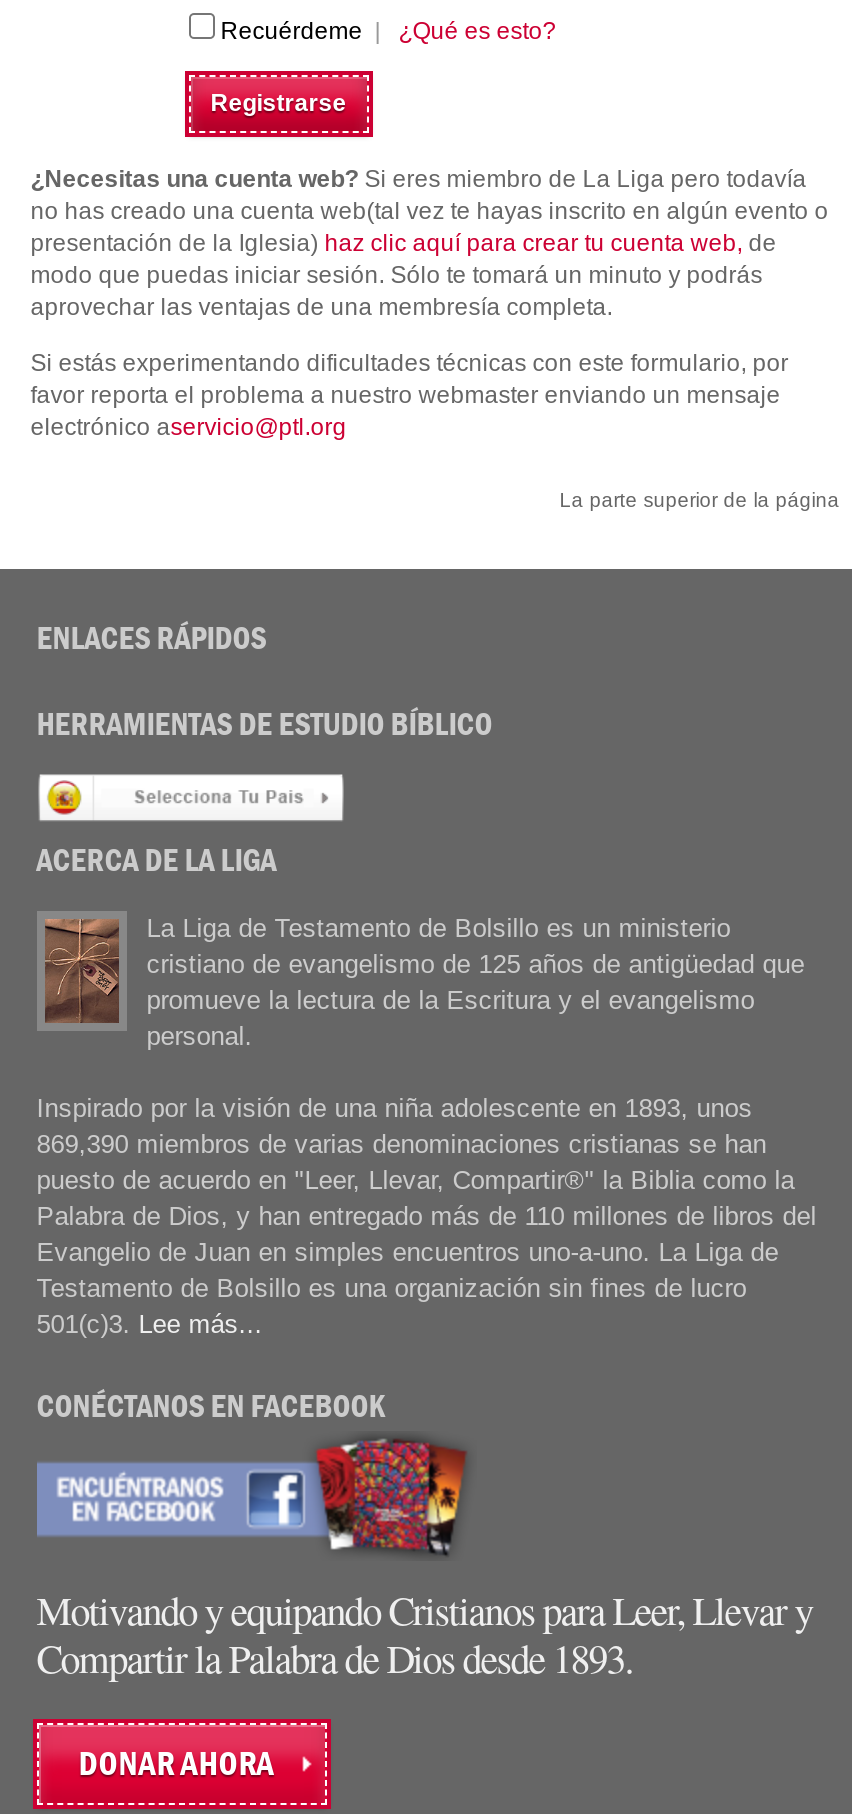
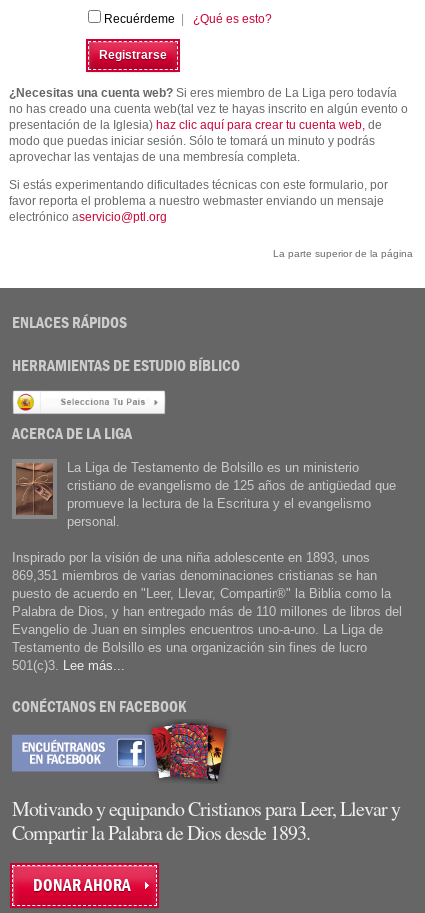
- 869,390 miembros de varias denominaciones cristianas se han
+ 869,351 miembros de varias denominaciones cristianas se han
